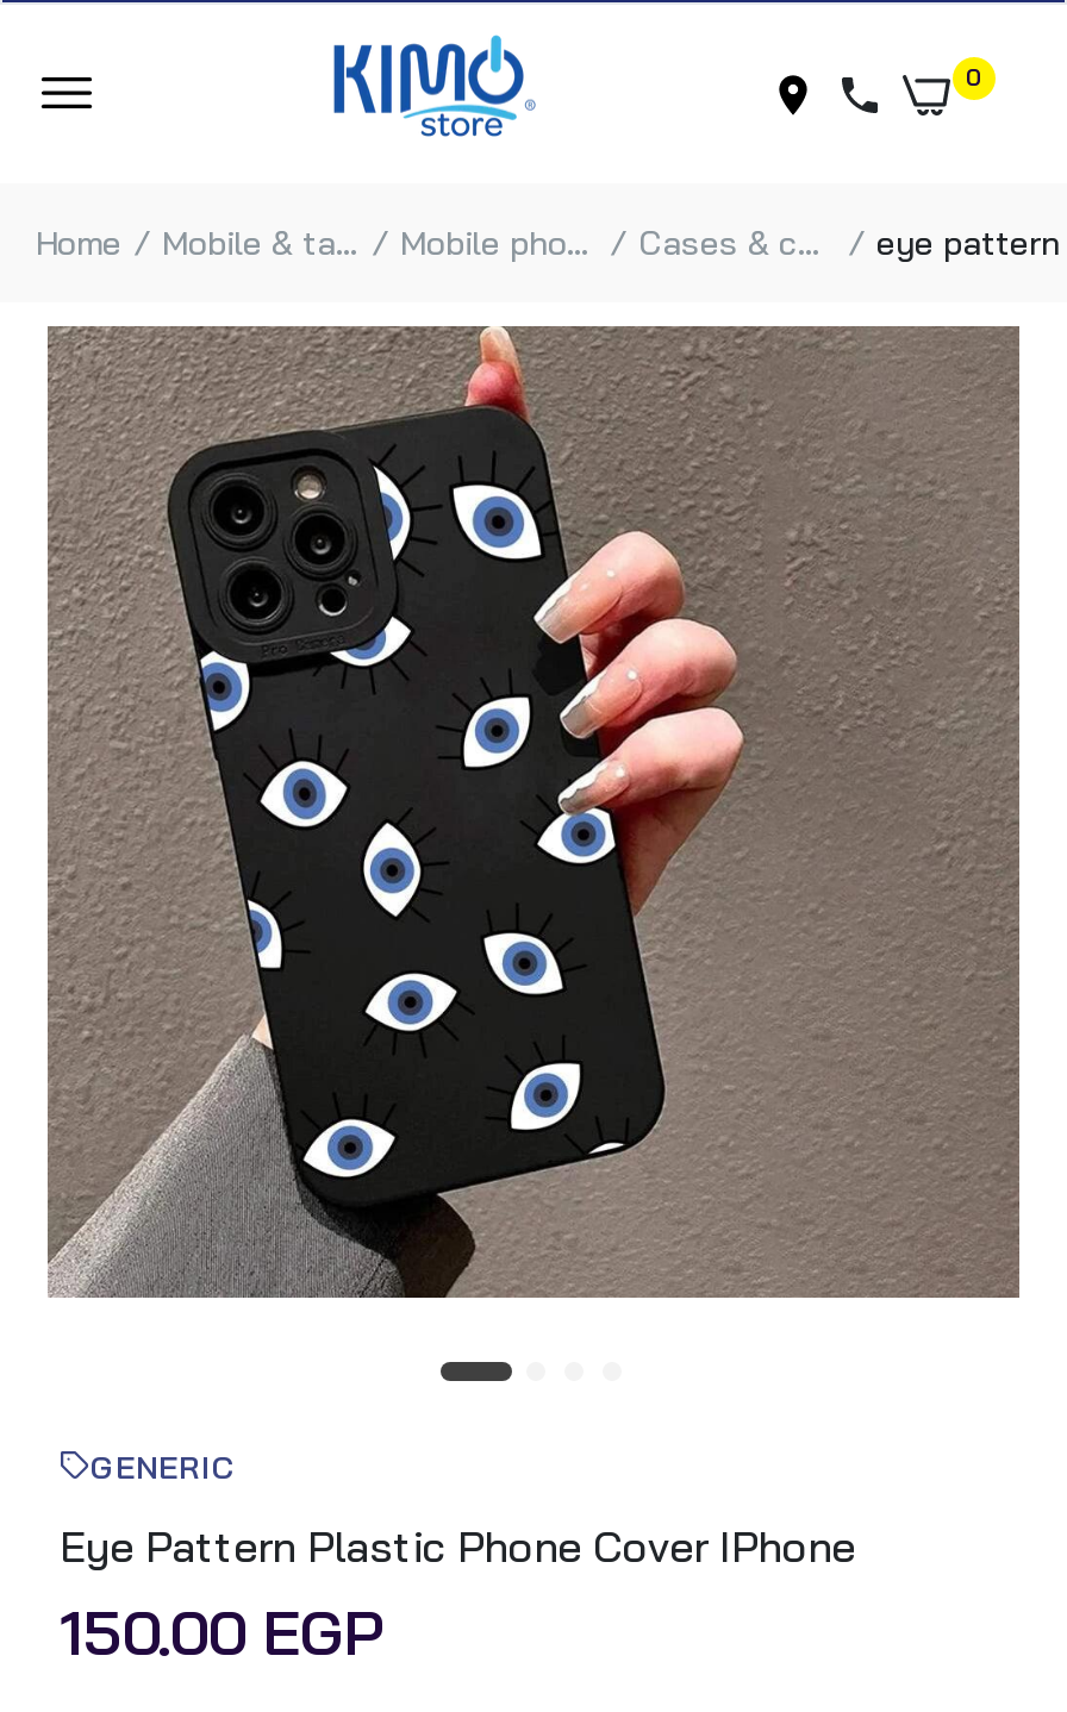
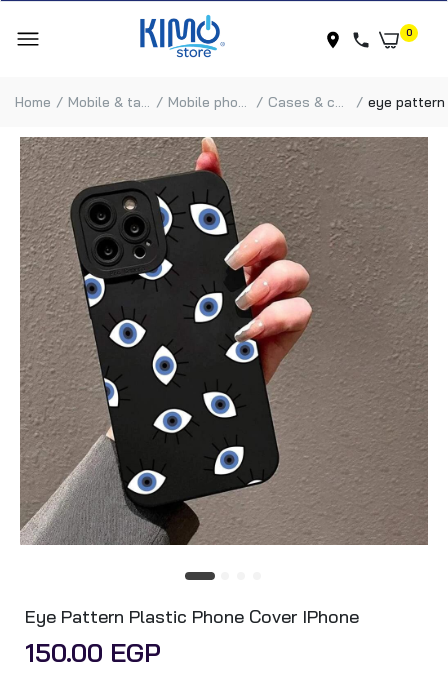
- GENERIC
